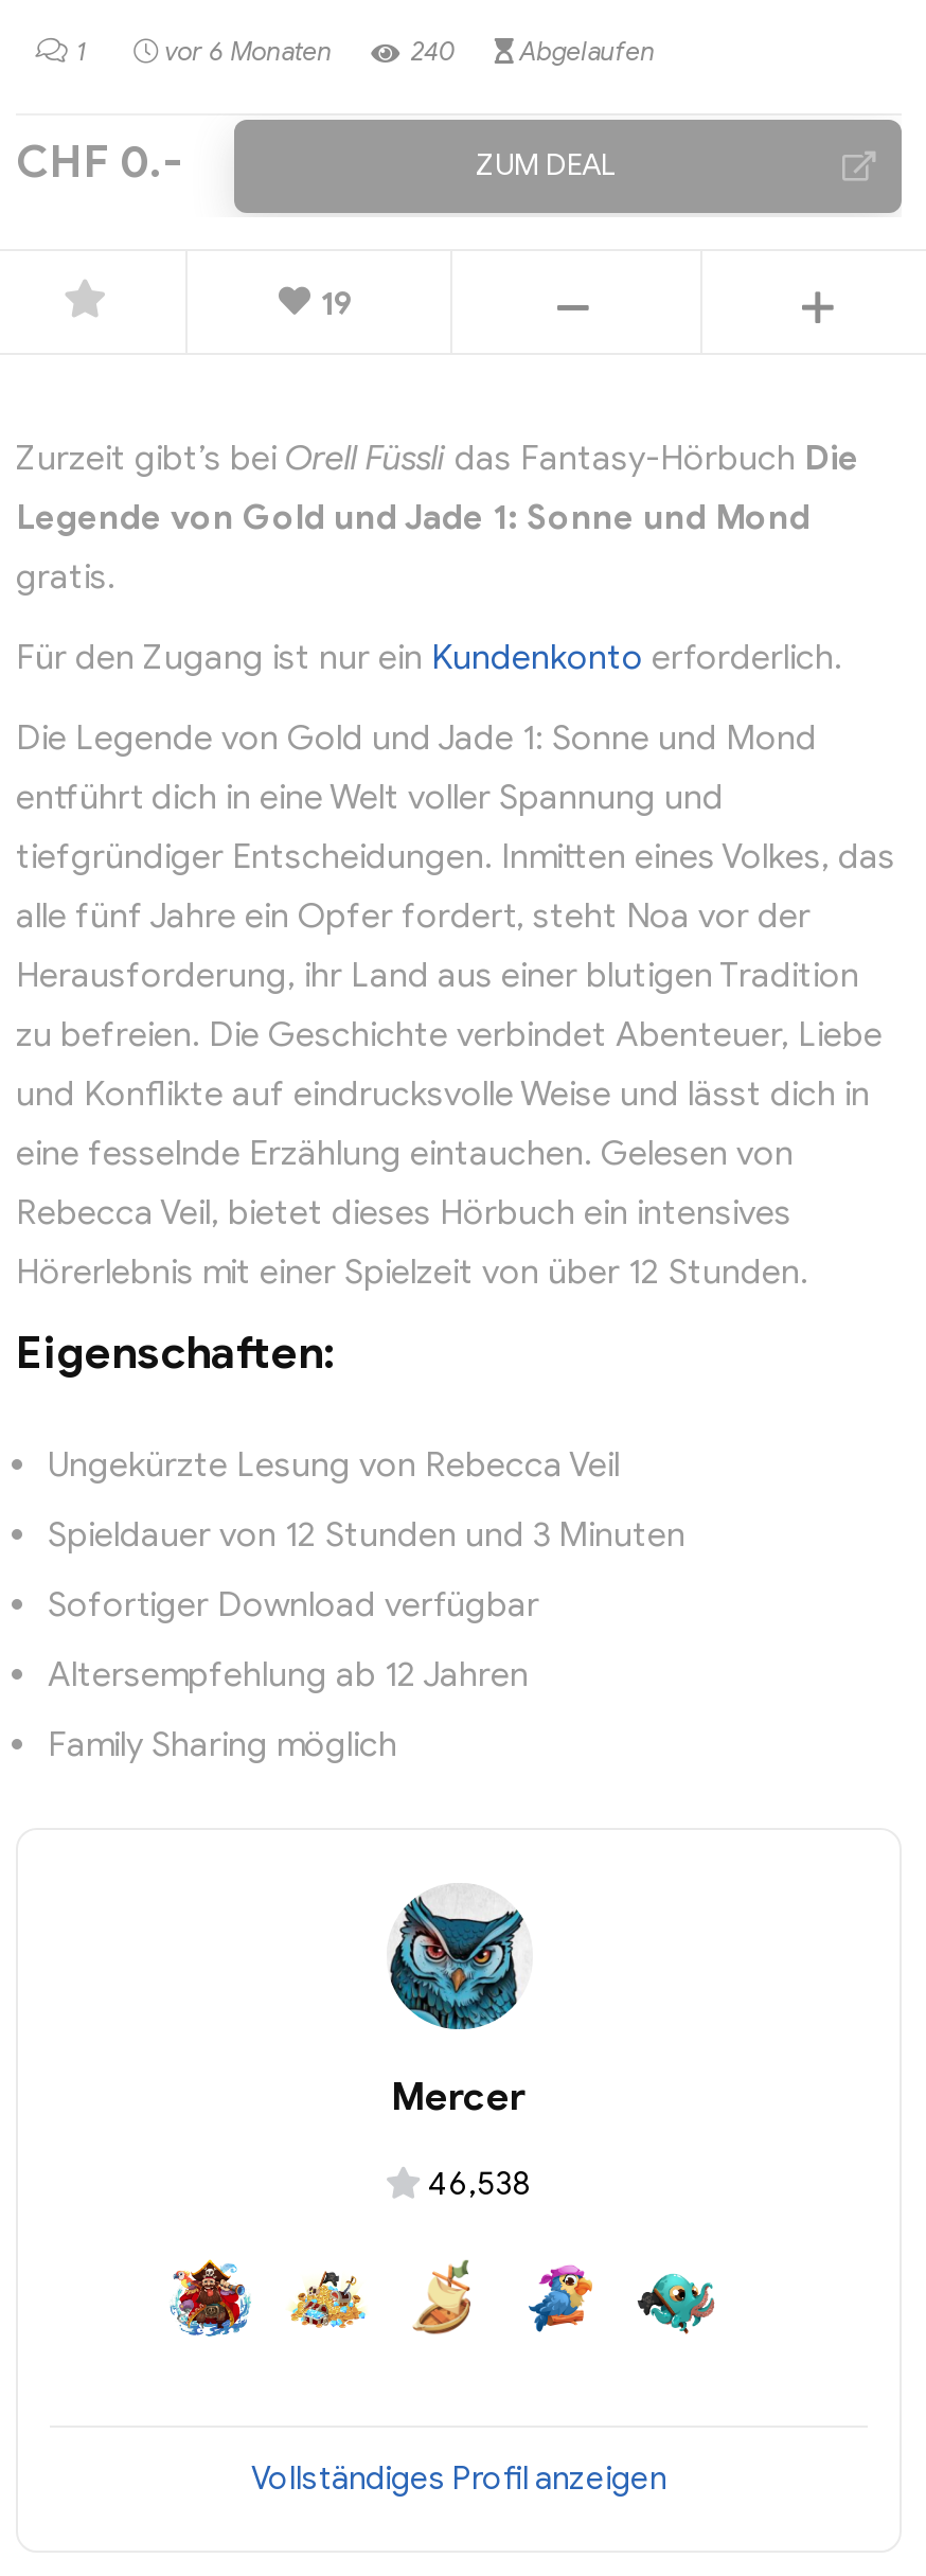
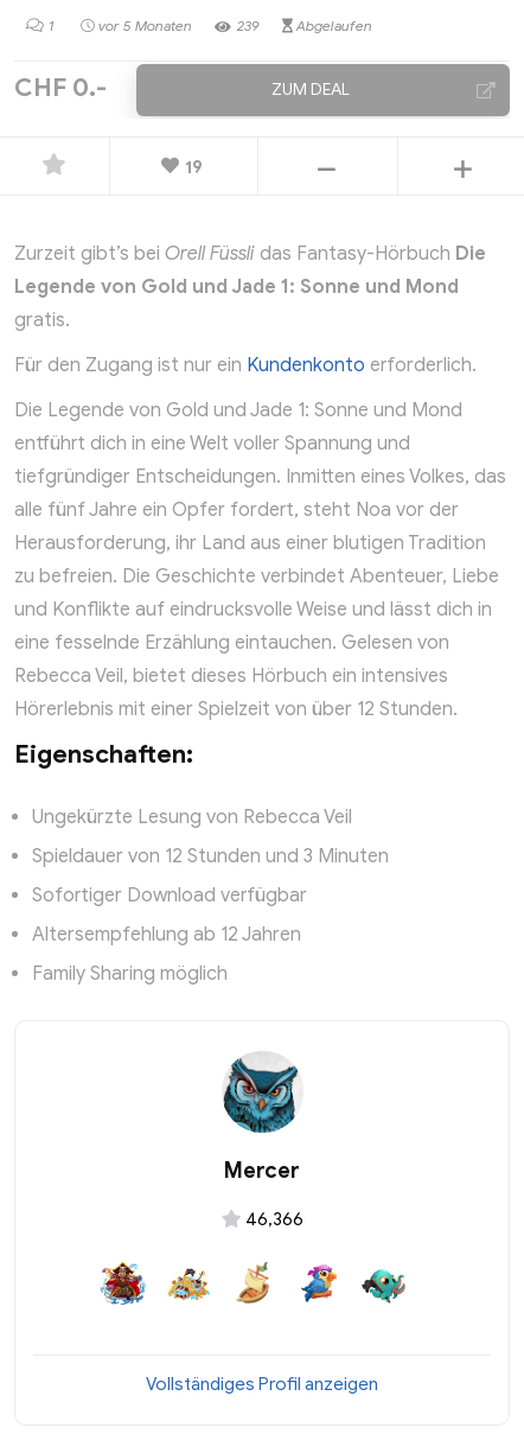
- vor 6 Monaten
+ vor 5 Monaten

- 240 Abgelaufen
+ 239 Abgelaufen

- 46,538
+ 46,366
